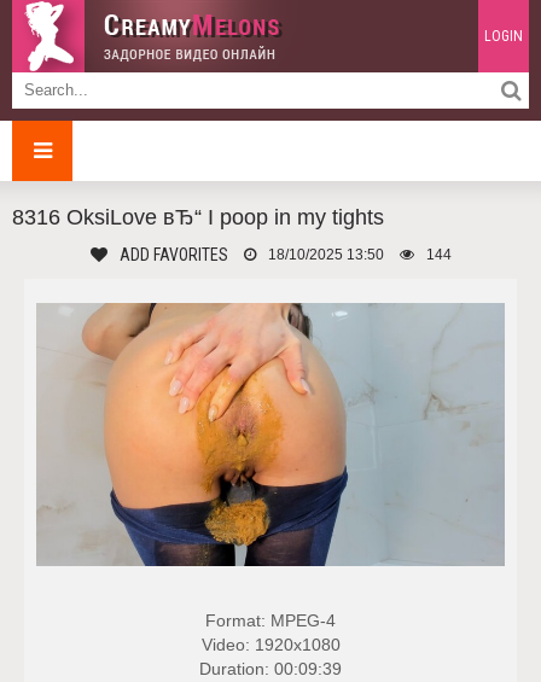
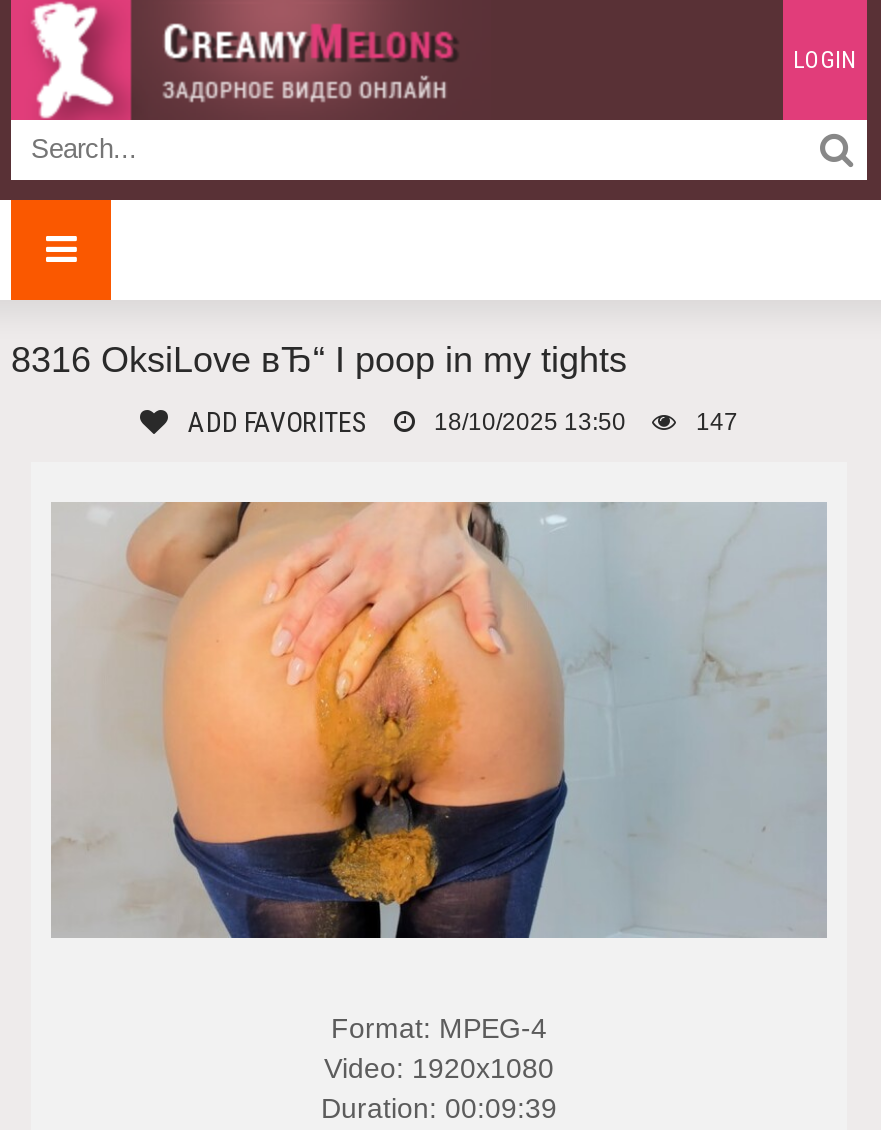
- 144
+ 147
